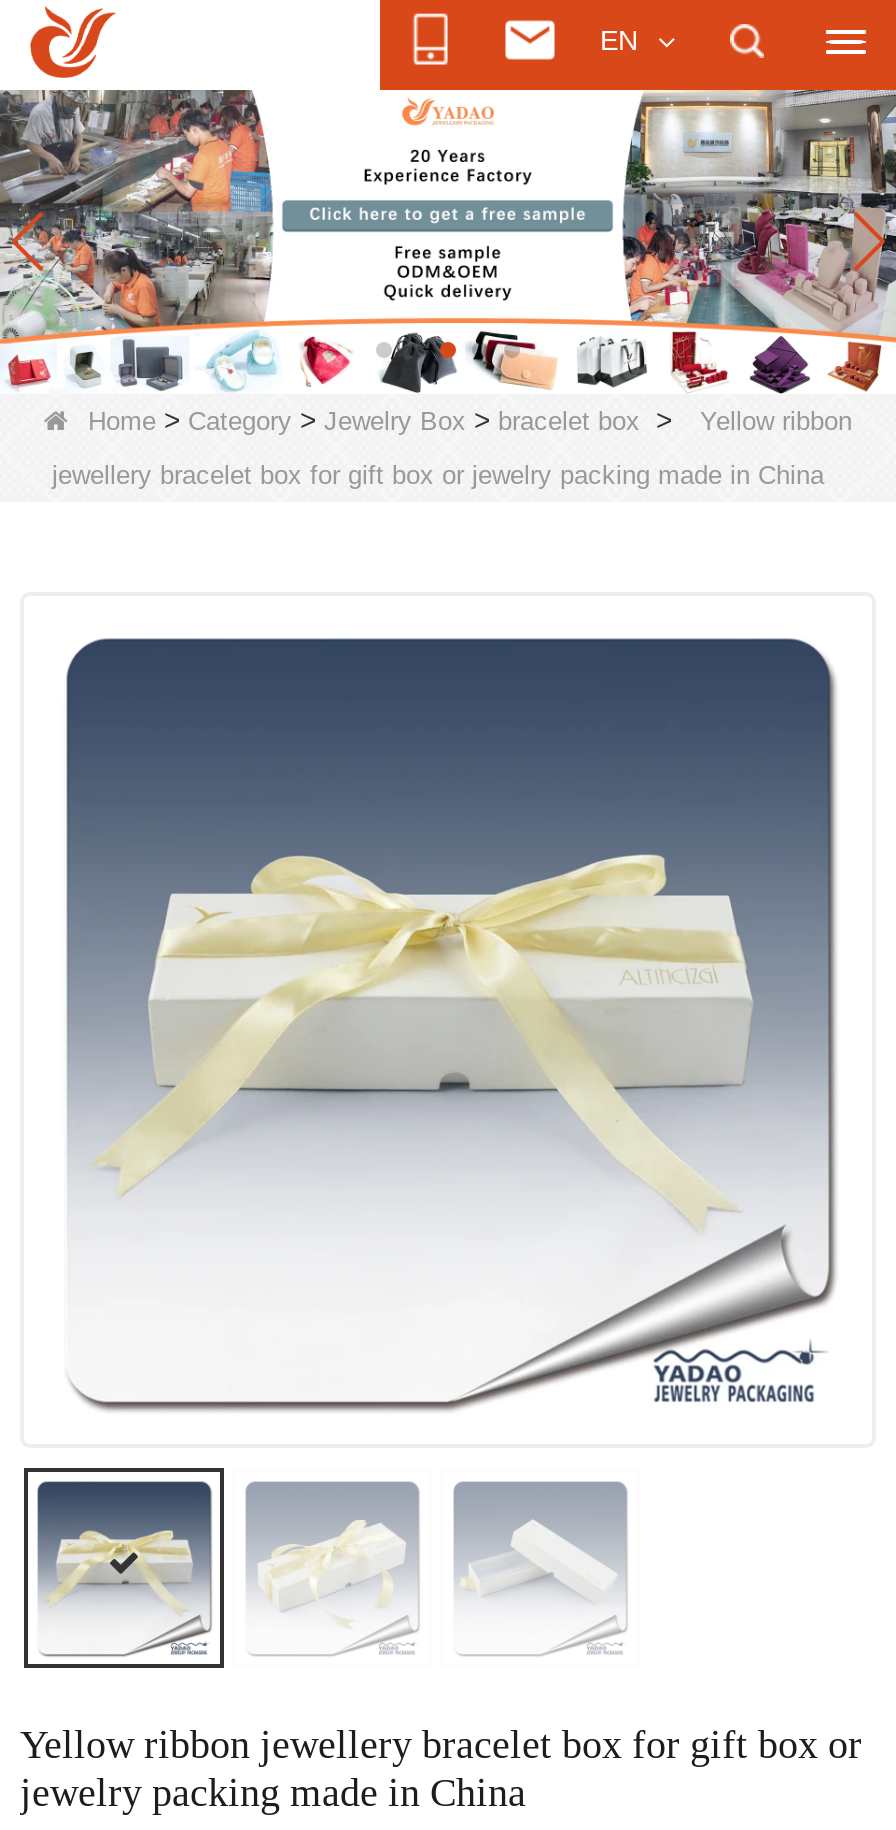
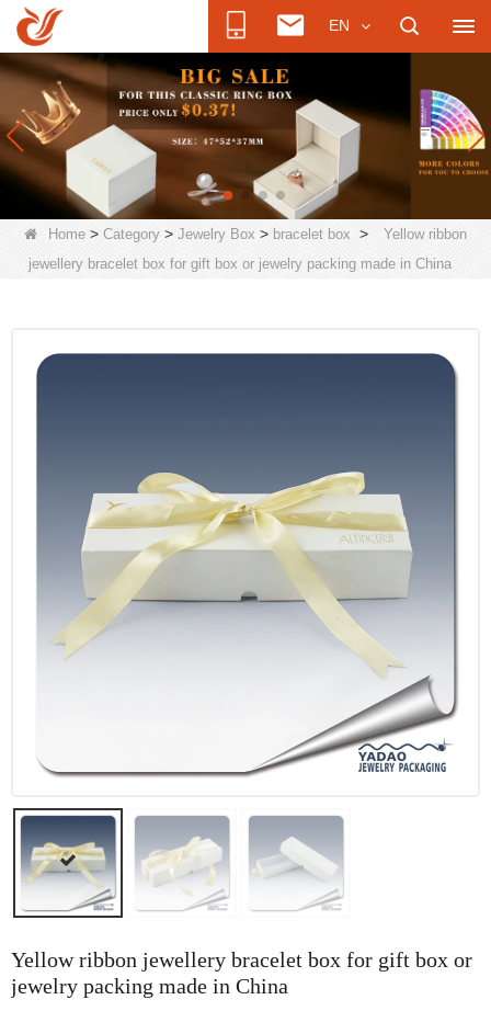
- [image]
+ [image]
